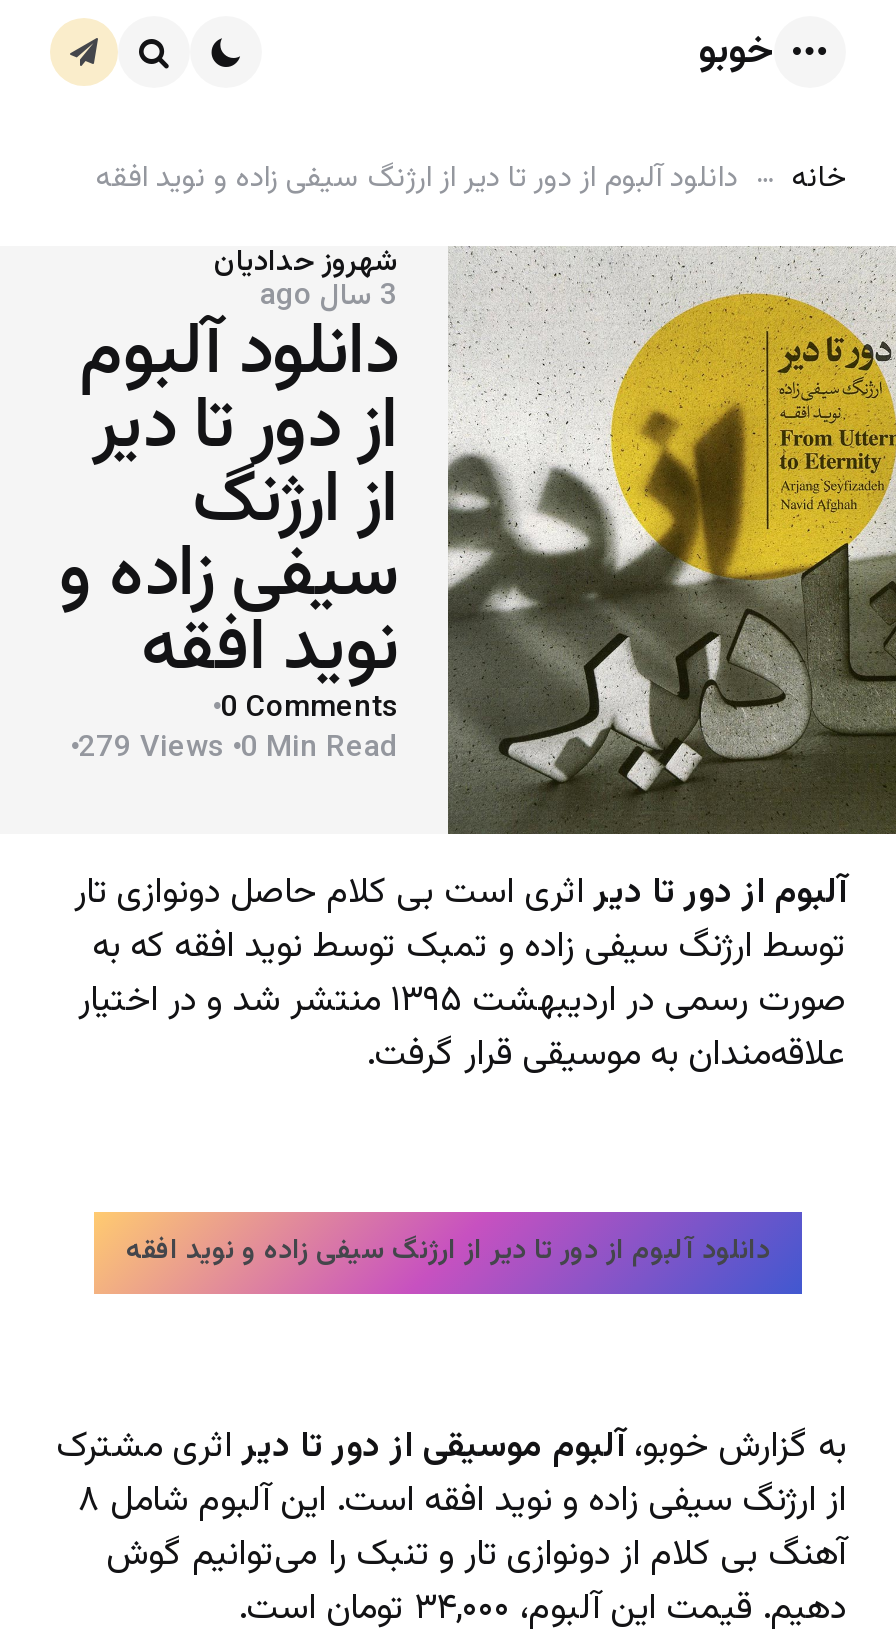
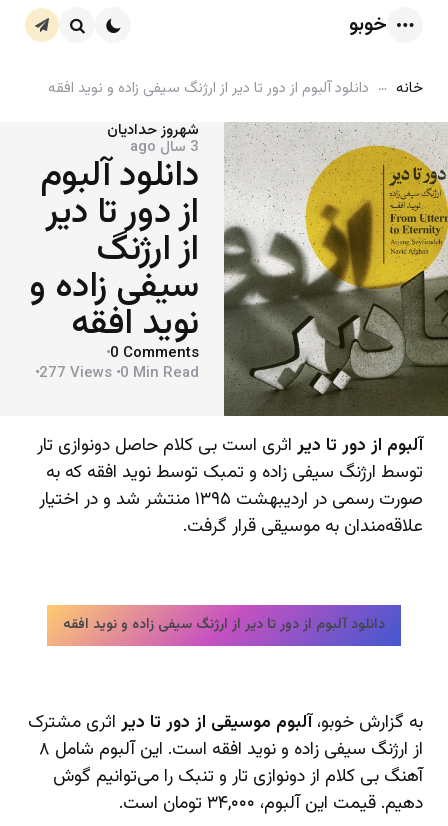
- 279 Views 0 Min Read
+ 277 Views 0 Min Read
